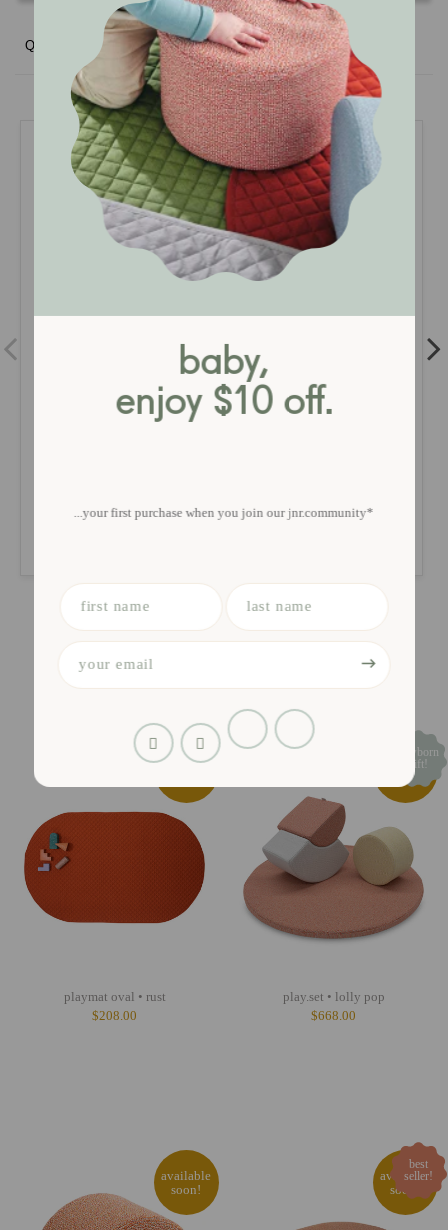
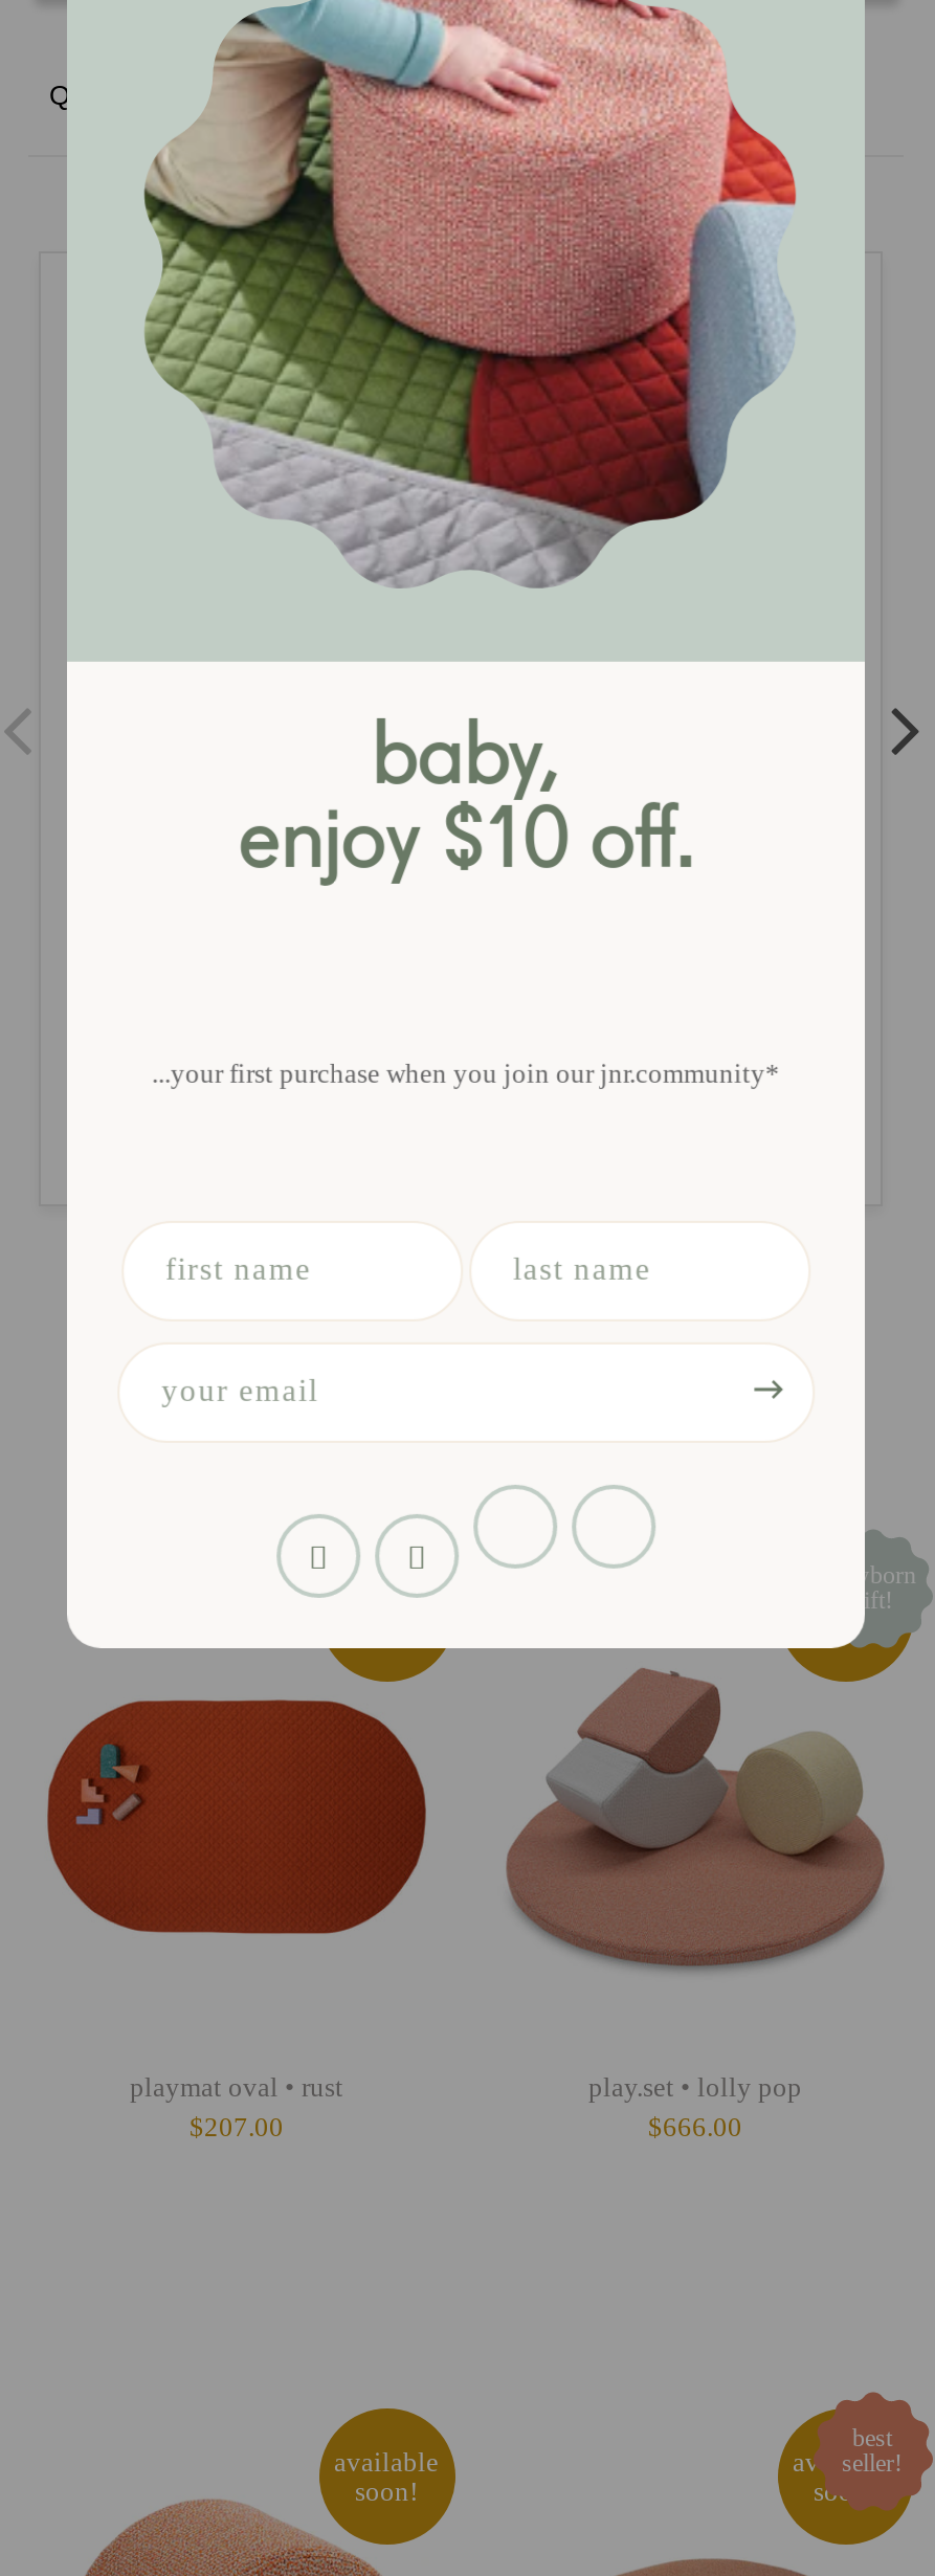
- $208.00
+ $207.00

- $668.00
+ $666.00
